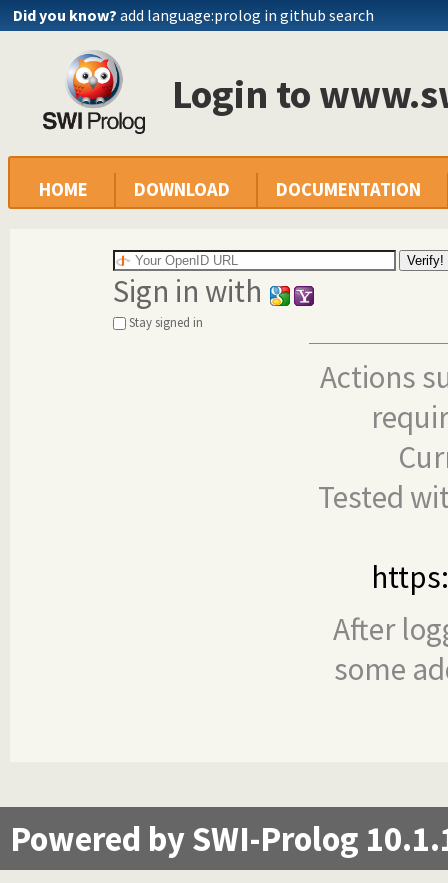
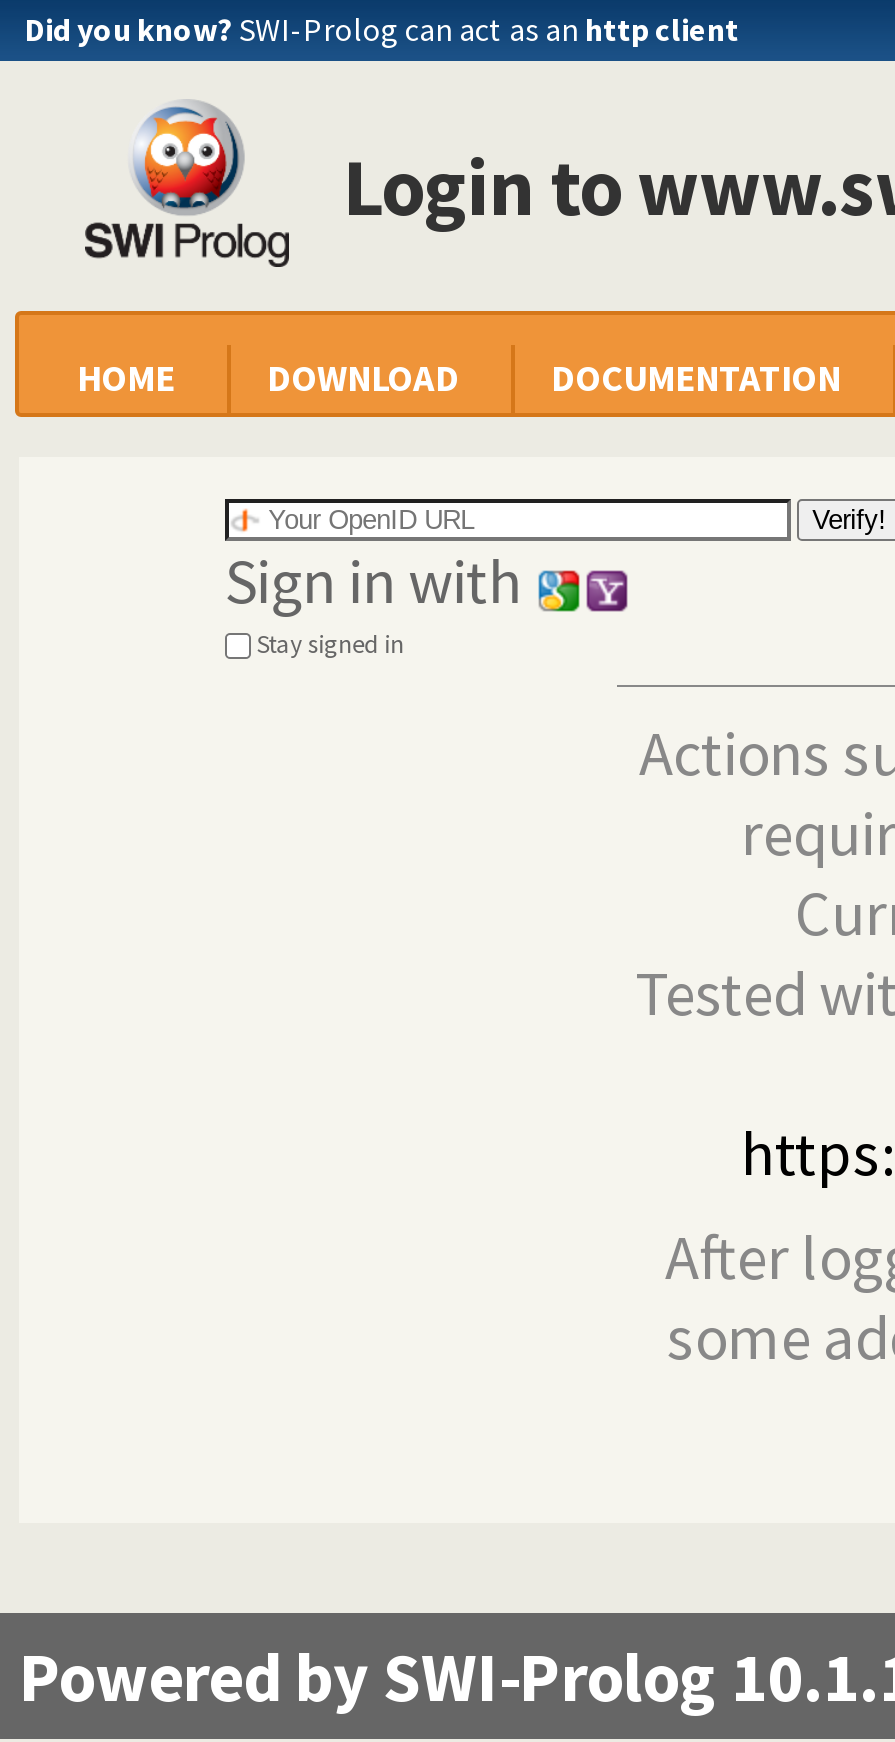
- Did you know? add language:prolog in github search
+ Did you know? SWI-Prolog can act as an http client
